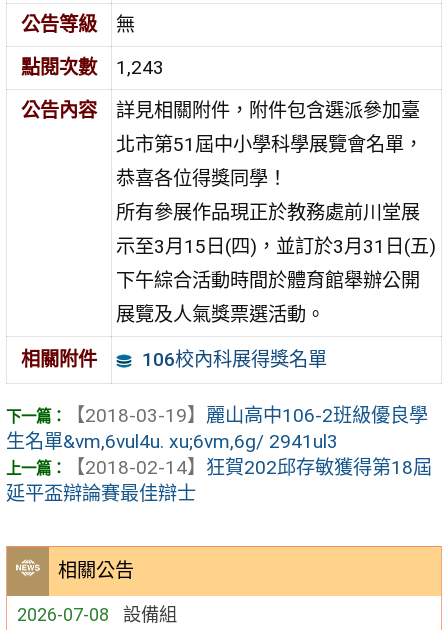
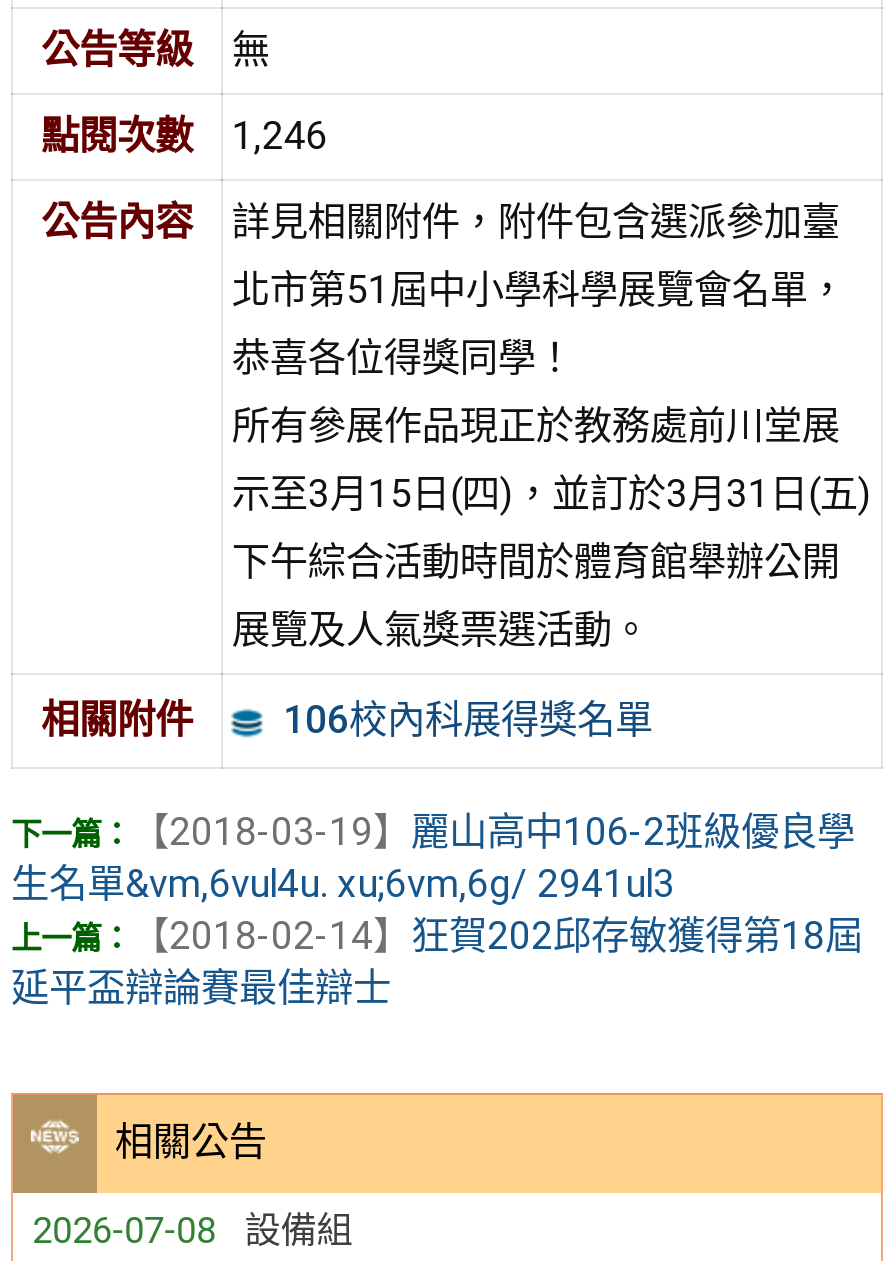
- 點閱次數 1,243
+ 點閱次數 1,246
